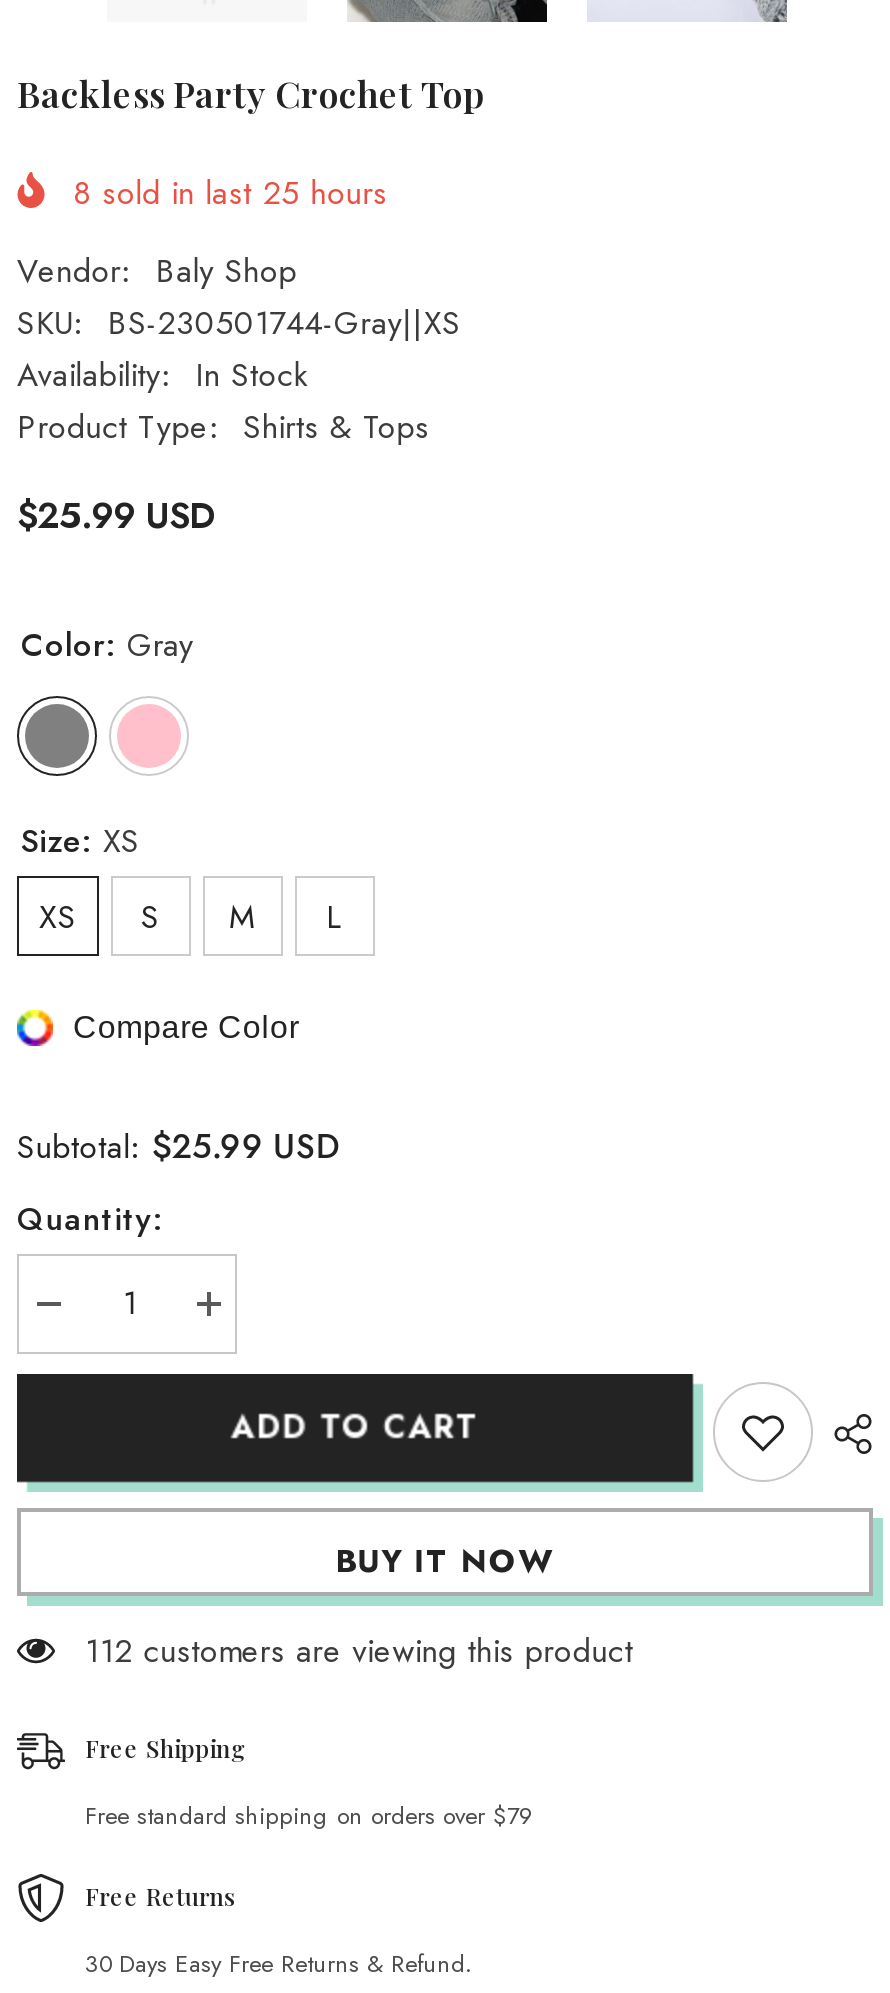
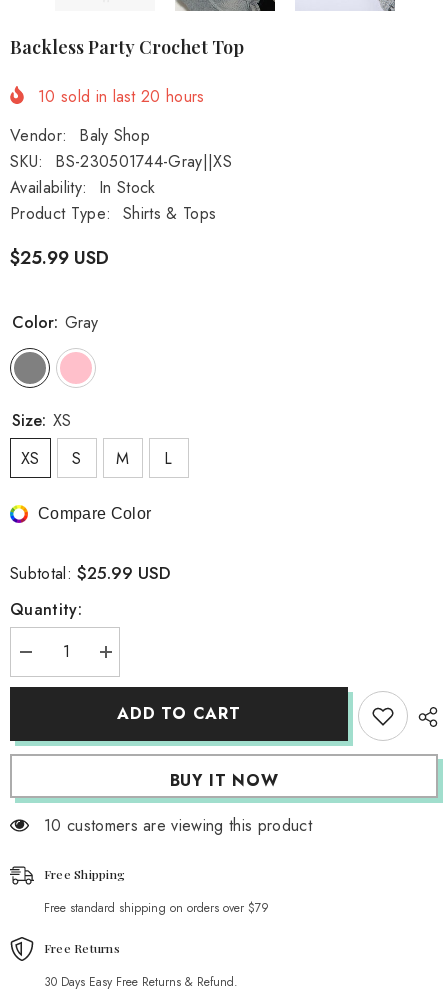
- 8 sold in last 25 hours
+ 10 sold in last 20 hours

- 112 customers are viewing this product
+ 10 customers are viewing this product
